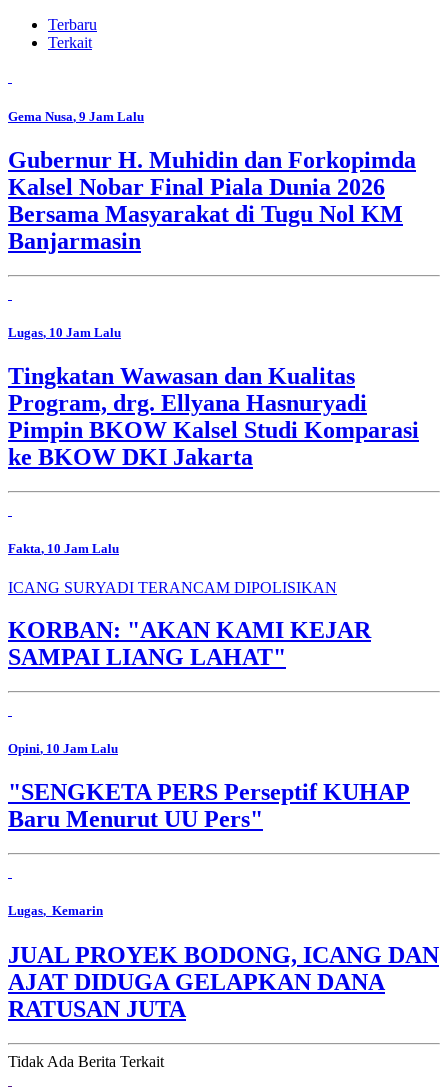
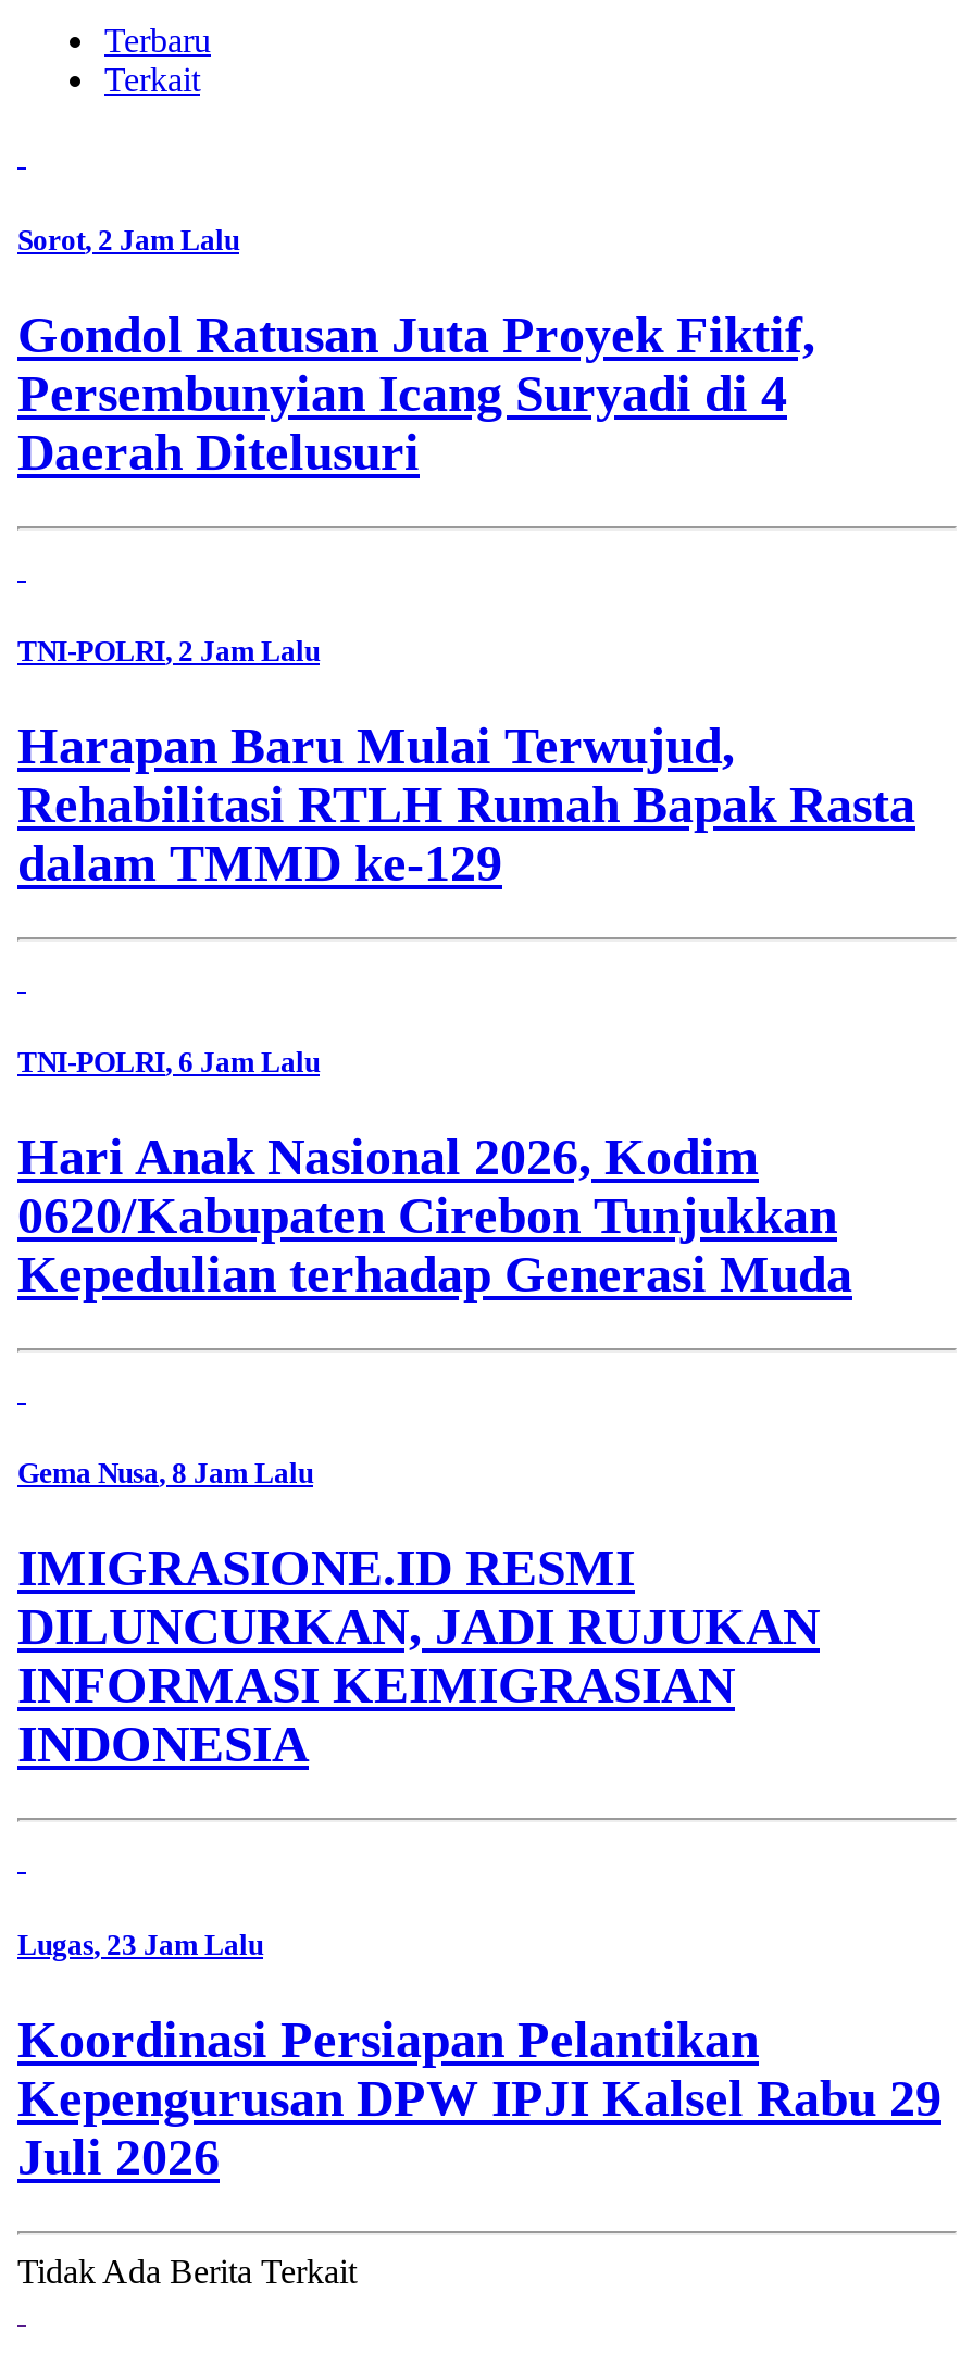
- Gema Nusa, 9 Jam Lalu
- Gubernur H. Muhidin dan Forkopimda
- Kalsel Nobar Final Piala Dunia 2026
- Bersama Masyarakat di Tugu Nol KM
- Banjarmasin
+ Sorot, 2 Jam Lalu
+ Gondol Ratusan Juta Proyek Fiktif,
+ Persembunyian Icang Suryadi di 4
+ Daerah Ditelusuri

- Lugas, 10 Jam Lalu
- Tingkatan Wawasan dan Kualitas
- Program, drg. Ellyana Hasnuryadi
- Pimpin BKOW Kalsel Studi Komparasi
- ke BKOW DKI Jakarta
+ TNI-POLRI, 2 Jam Lalu
+ Harapan Baru Mulai Terwujud,
+ Rehabilitasi RTLH Rumah Bapak Rasta
+ dalam TMMD ke-129

- Fakta, 10 Jam Lalu
- ICANG SURYADI TERANCAM DIPOLISIKAN
- KORBAN: "AKAN KAMI KEJAR
- SAMPAI LIANG LAHAT"
+ TNI-POLRI, 6 Jam Lalu
+ Hari Anak Nasional 2026, Kodim
+ 0620/Kabupaten Cirebon Tunjukkan
+ Kepedulian terhadap Generasi Muda

- Opini, 10 Jam Lalu
- "SENGKETA PERS Perseptif KUHAP
- Baru Menurut UU Pers"
+ Gema Nusa, 8 Jam Lalu
+ IMIGRASIONE.ID RESMI
+ DILUNCURKAN, JADI RUJUKAN
+ INFORMASI KEIMIGRASIAN
+ INDONESIA

- Lugas, Kemarin
- JUAL PROYEK BODONG, ICANG DAN
- AJAT DIDUGA GELAPKAN DANA
- RATUSAN JUTA
+ Lugas, 23 Jam Lalu
+ Koordinasi Persiapan Pelantikan
+ Kepengurusan DPW IPJI Kalsel Rabu 29
+ Juli 2026
